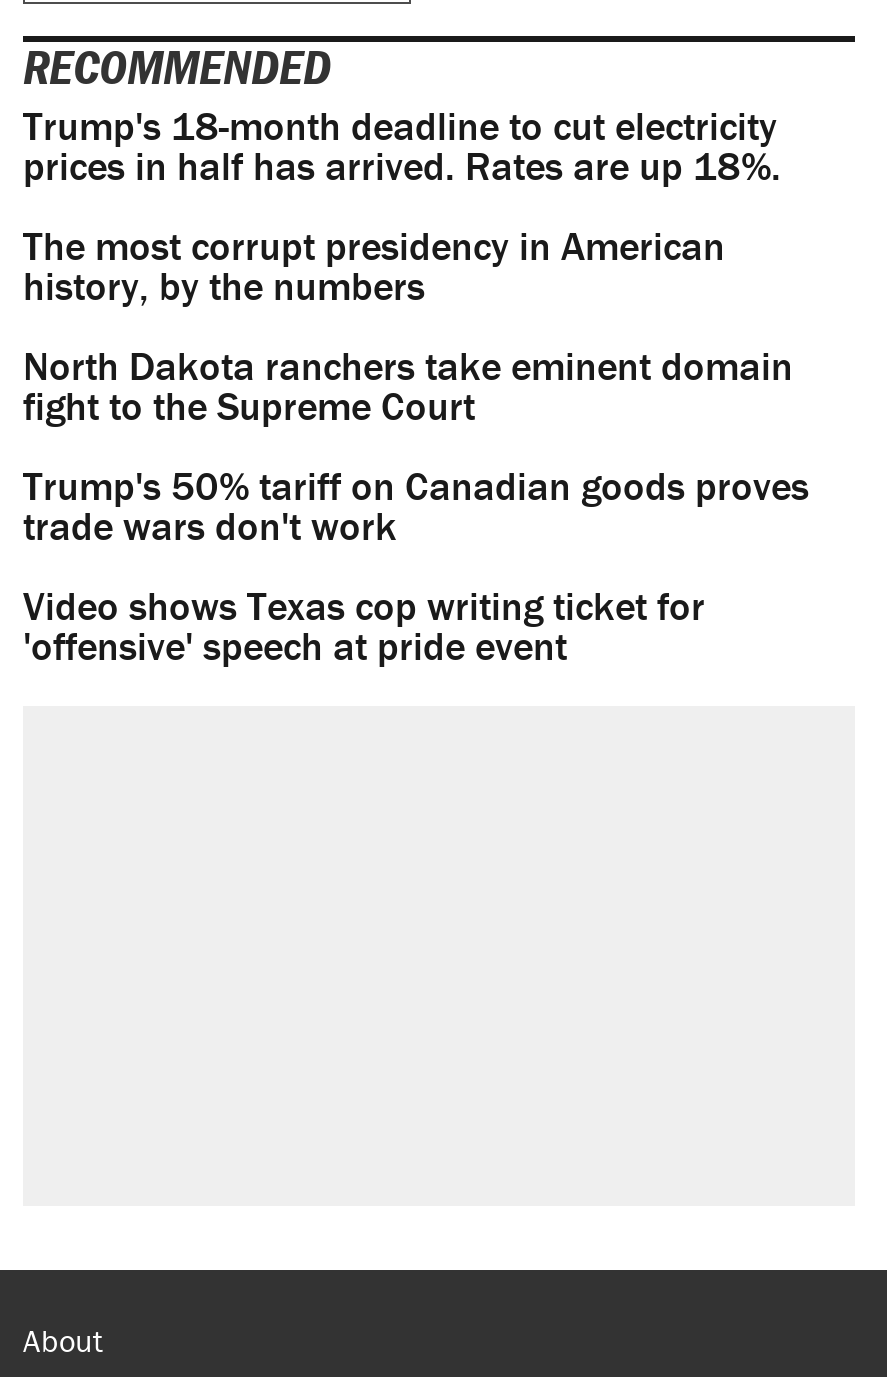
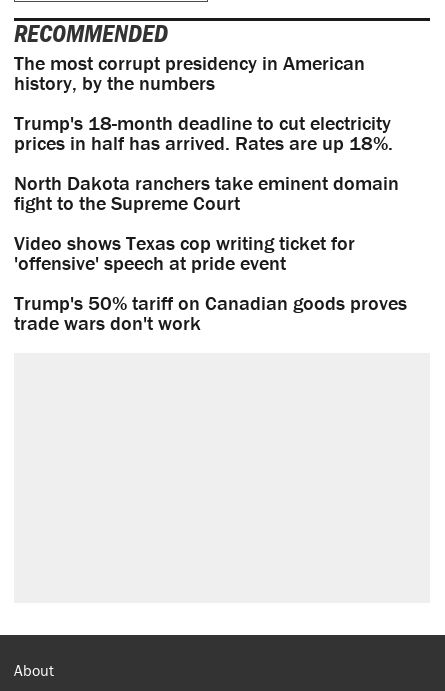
moved down: Trump's 18-month deadline to cut electricity | prices in half has arrived. Rates are up 18%.

moved up: The most corrupt presidency in American | history, by the numbers

moved down: Trump's 50% tariff on Canadian goods proves | trade wars don't work

moved up: Video shows Texas cop writing ticket for | 'offensive' speech at pride event
